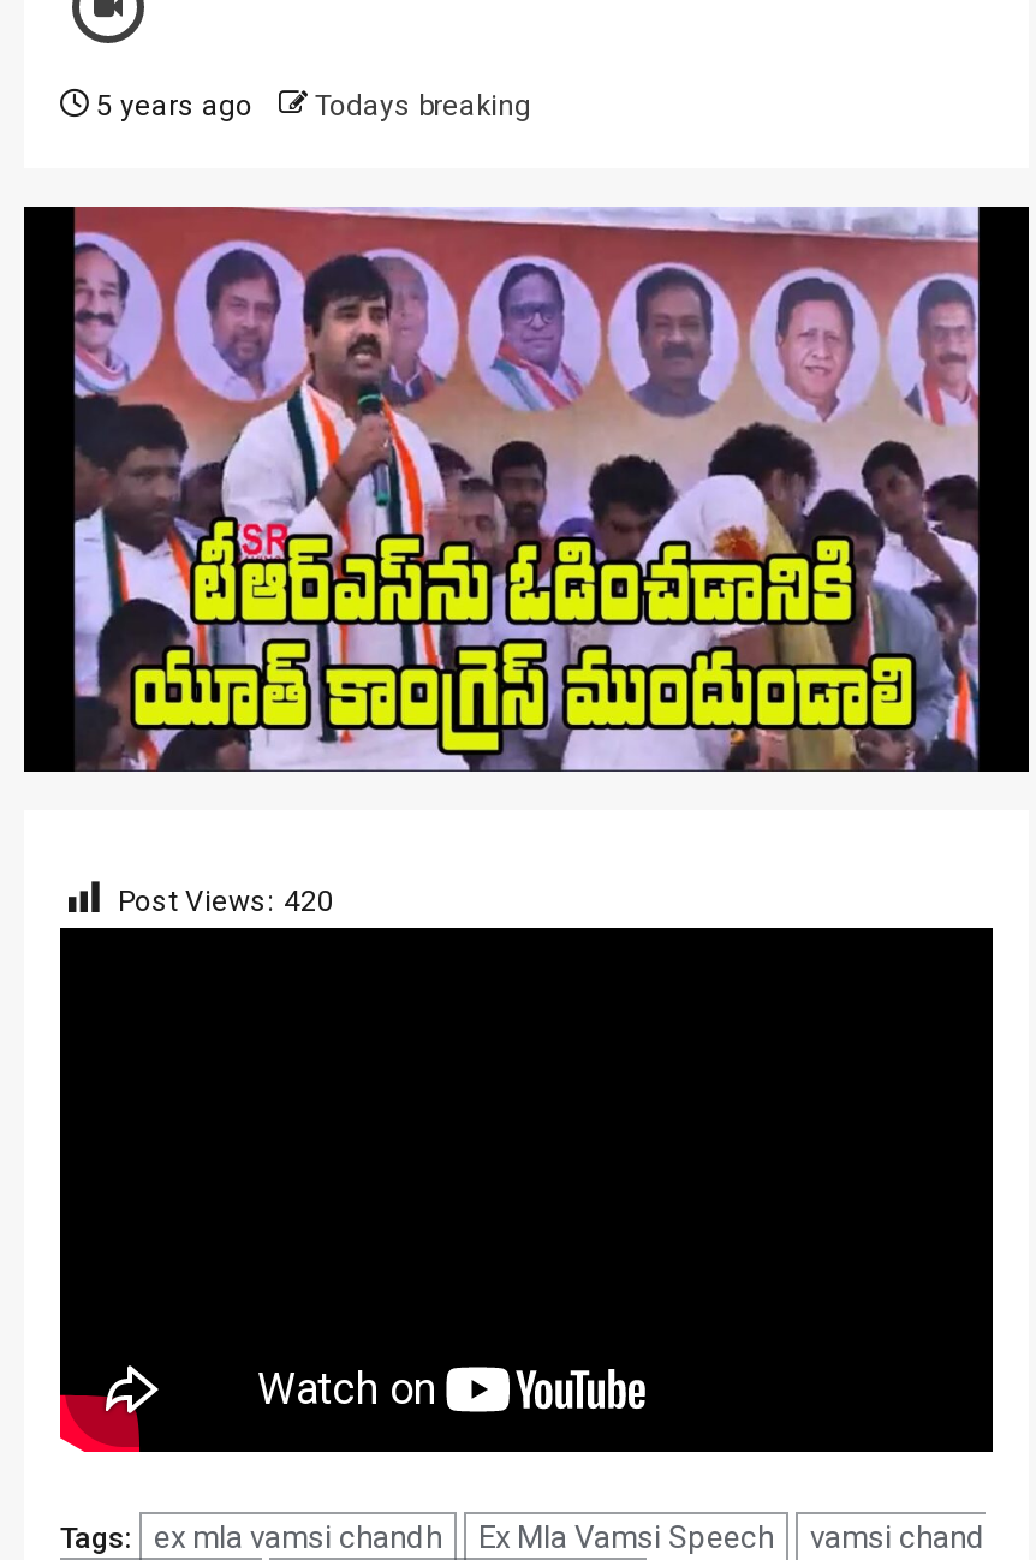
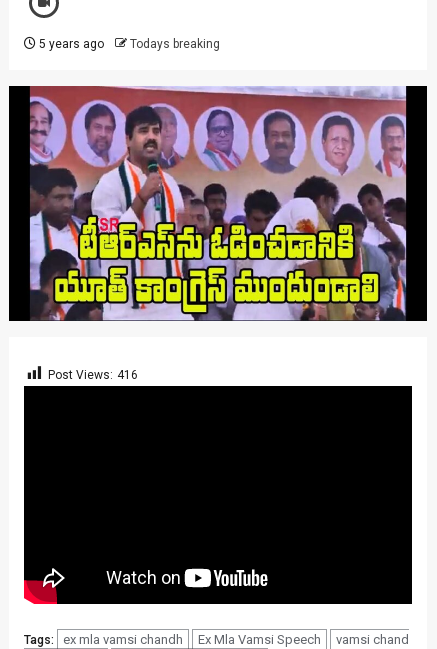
- Post Views: 420
+ Post Views: 416
